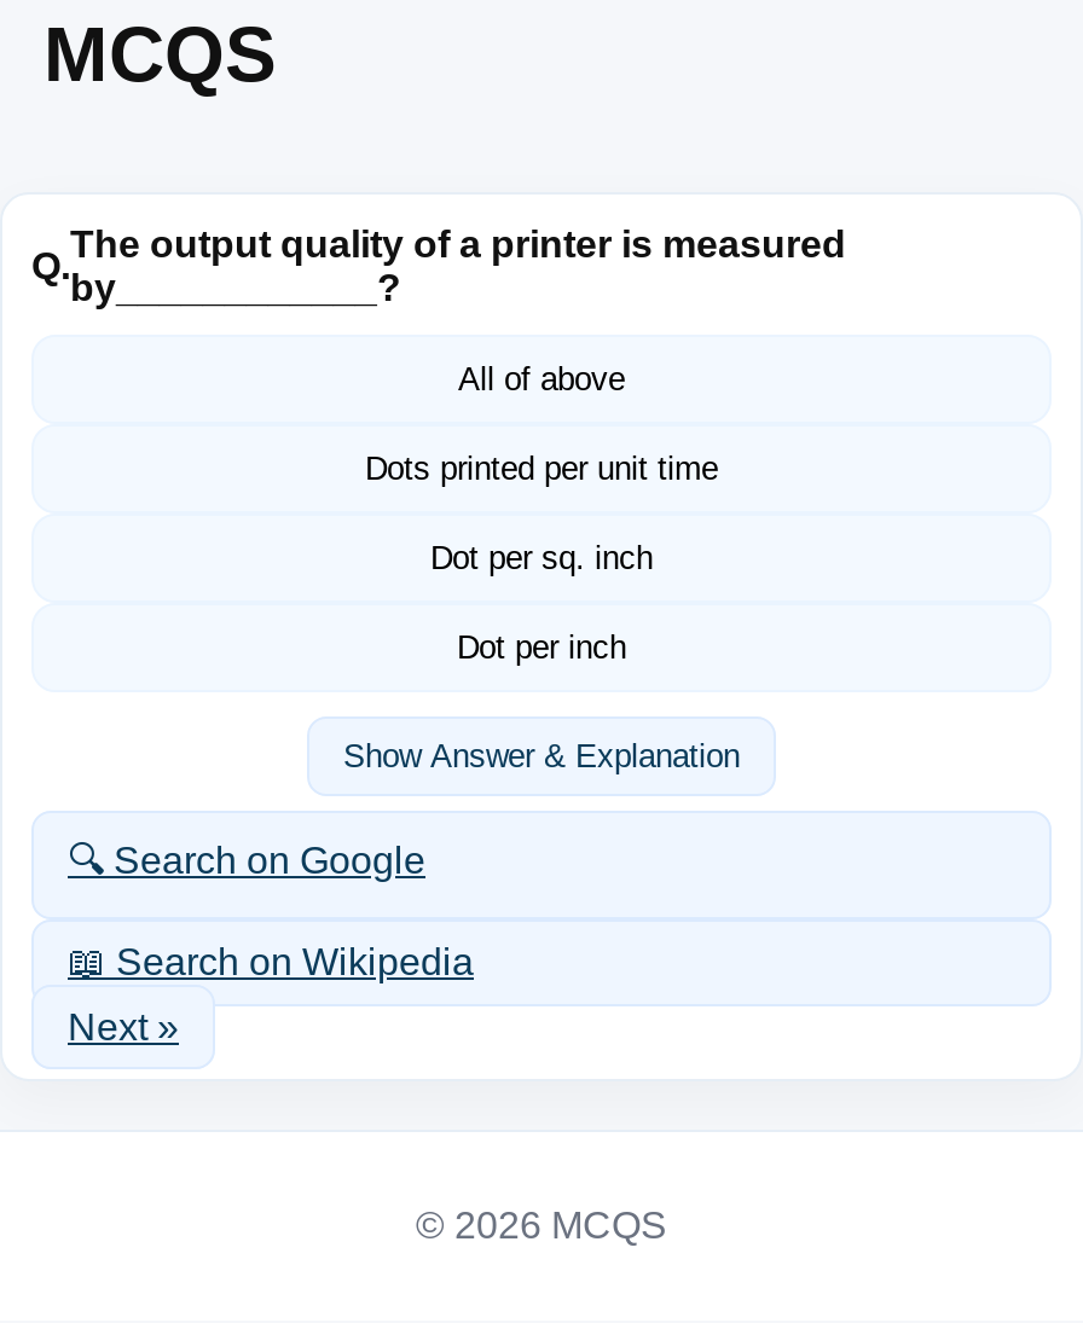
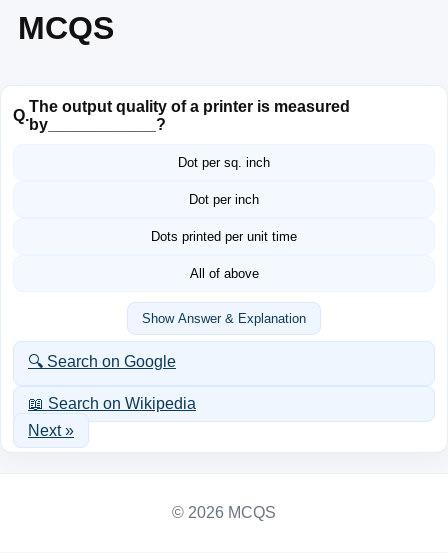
moved down: Dots printed per unit time | All of above

moved up: Dot per sq. inch | Dot per inch
